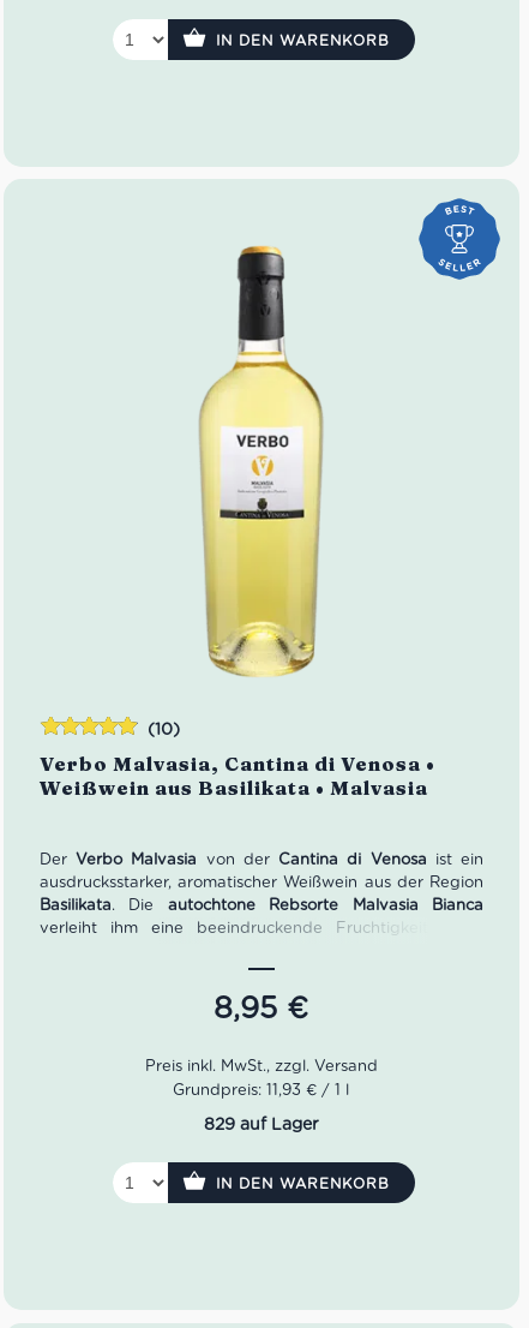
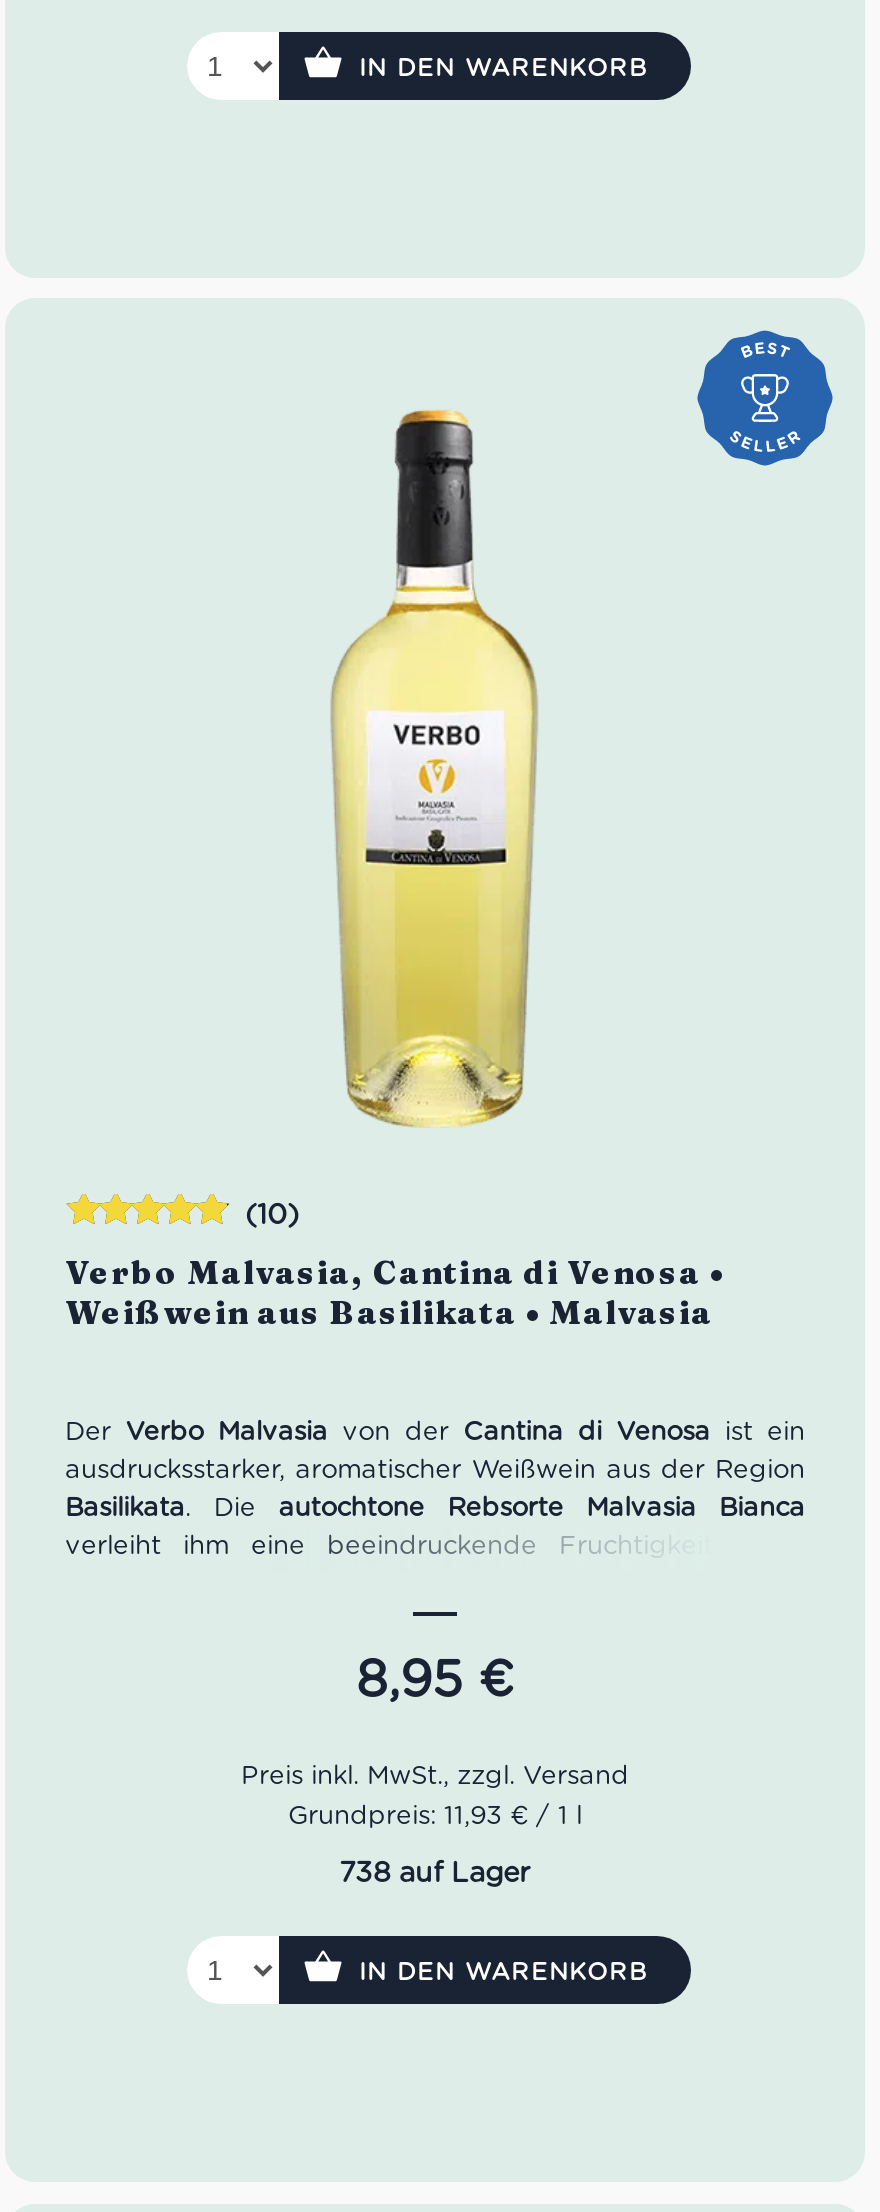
- 829 auf Lager
+ 738 auf Lager
